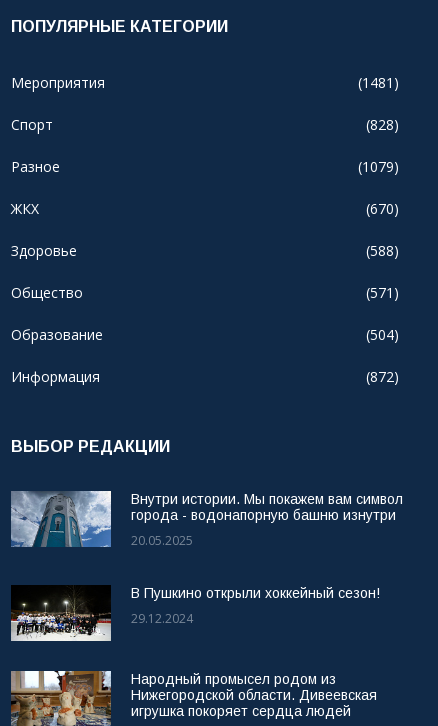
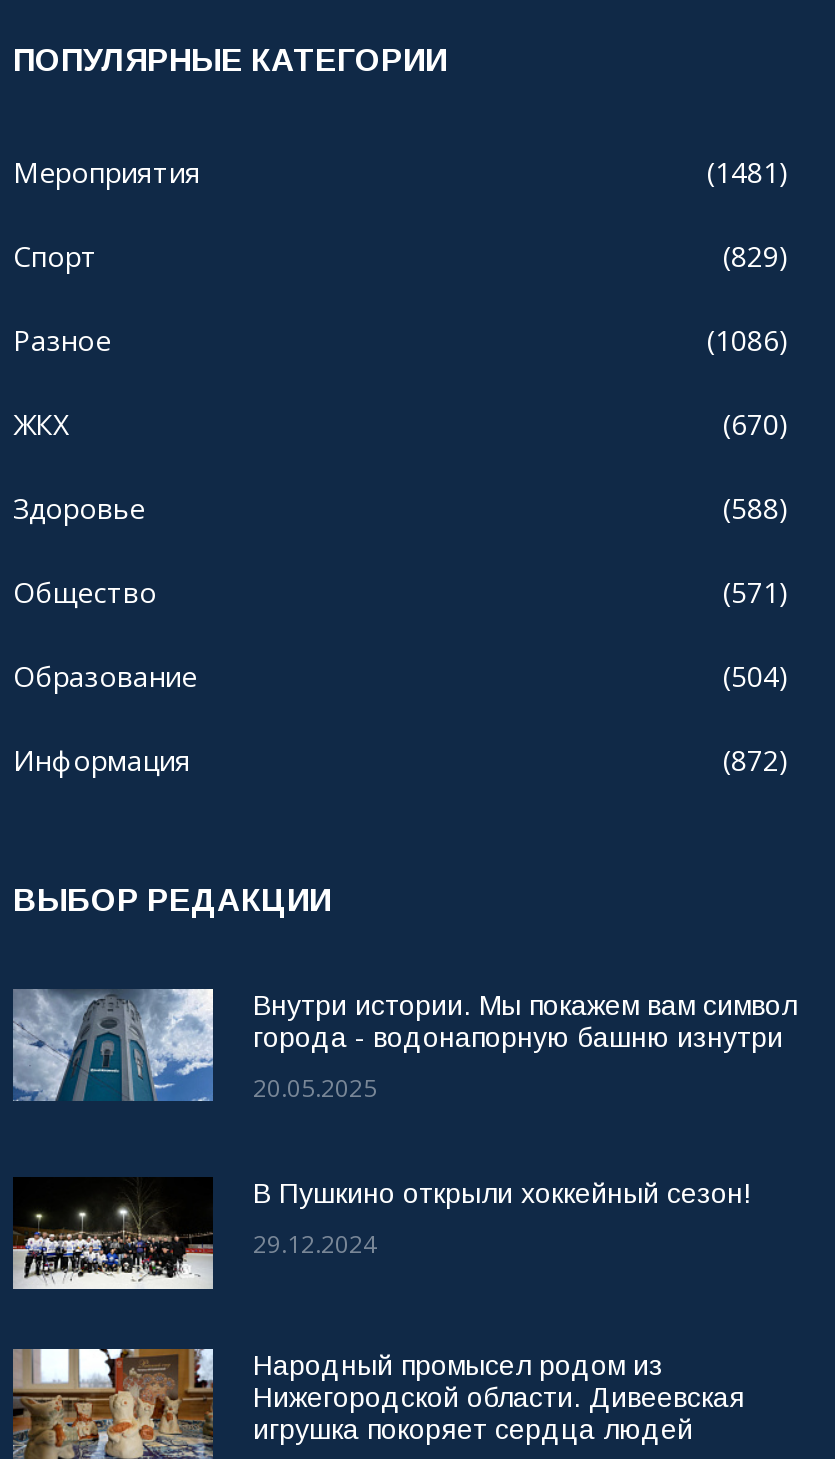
- (828)
+ (829)

- (1079)
+ (1086)
